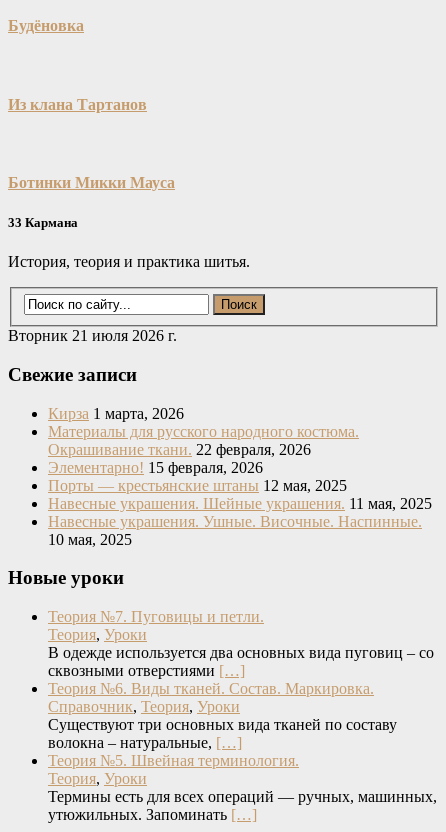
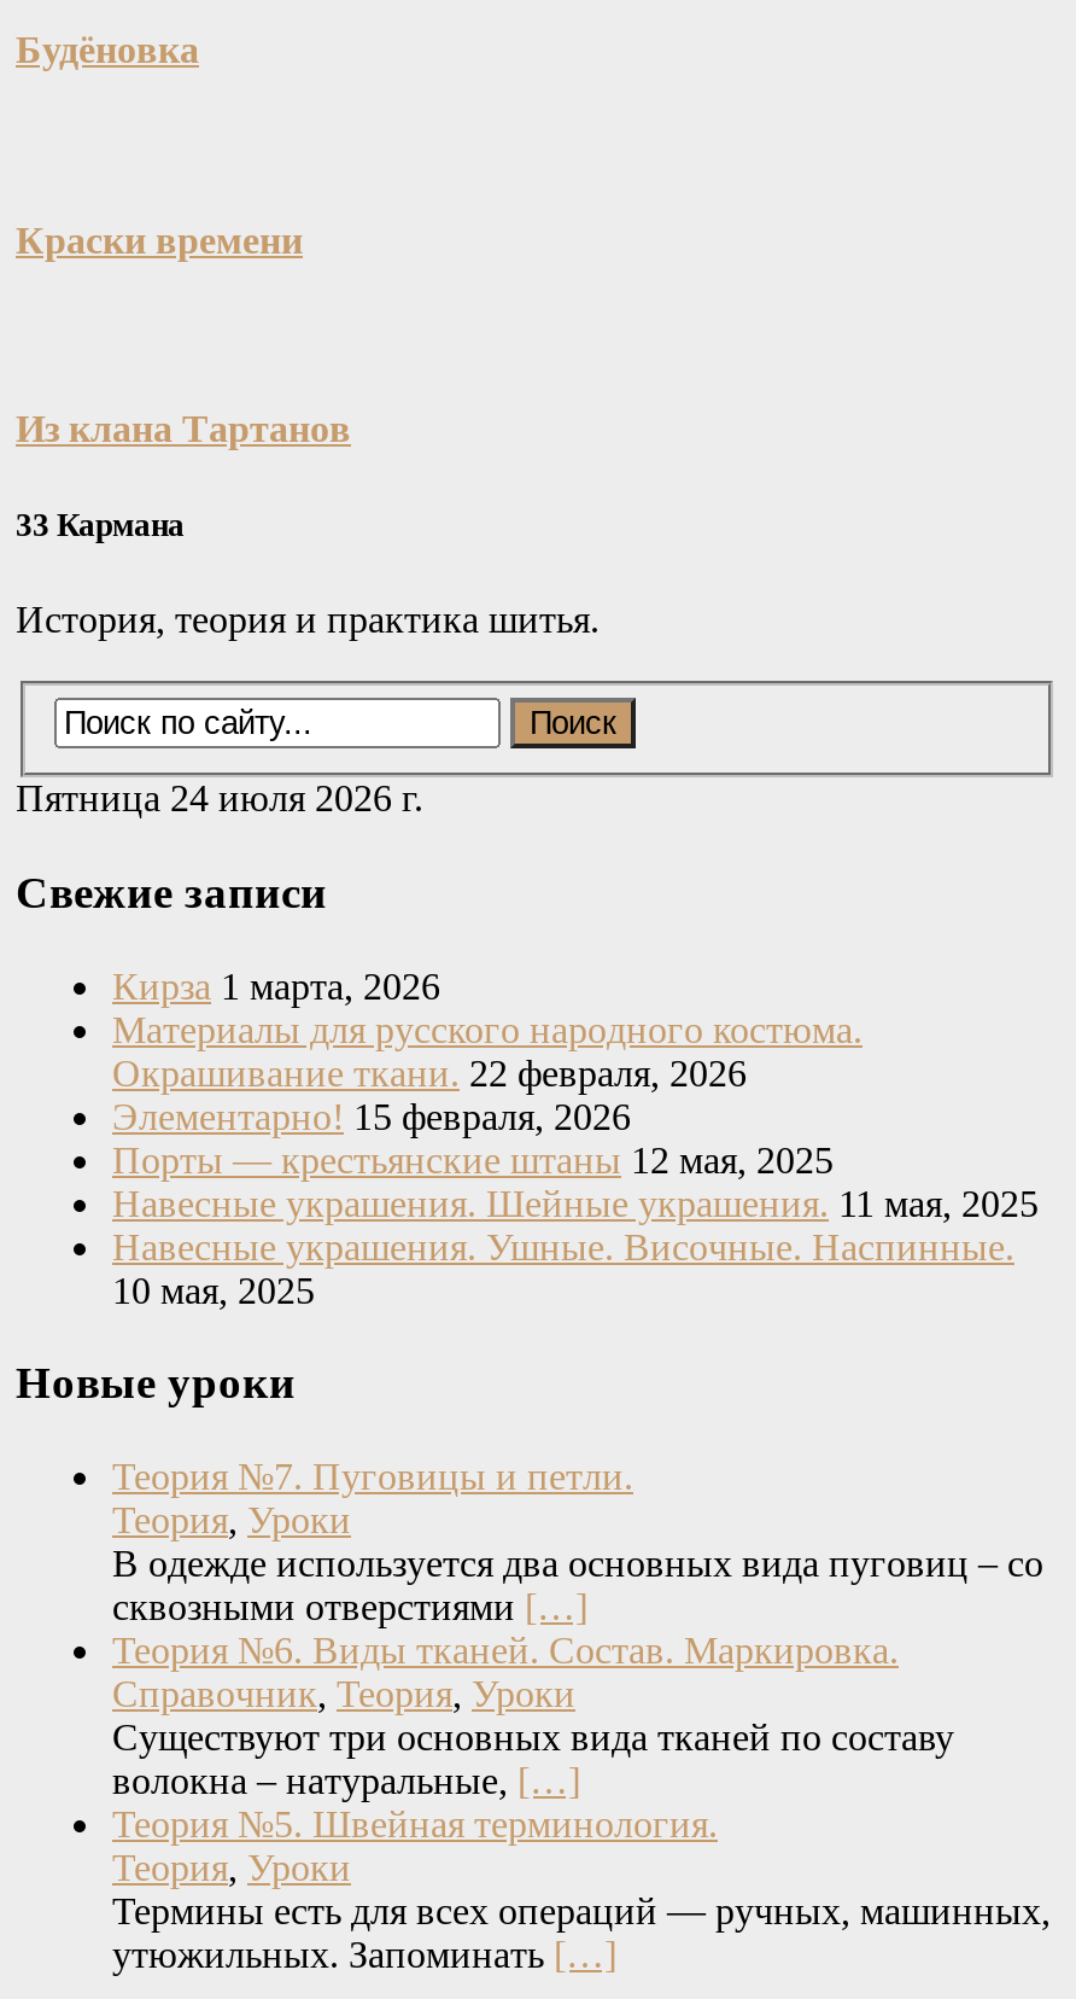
+ Краски времени

moved down: Из клана Тартанов

- Ботинки Микки Мауса

- Вторник 21 июля 2026 г.
+ Пятница 24 июля 2026 г.
